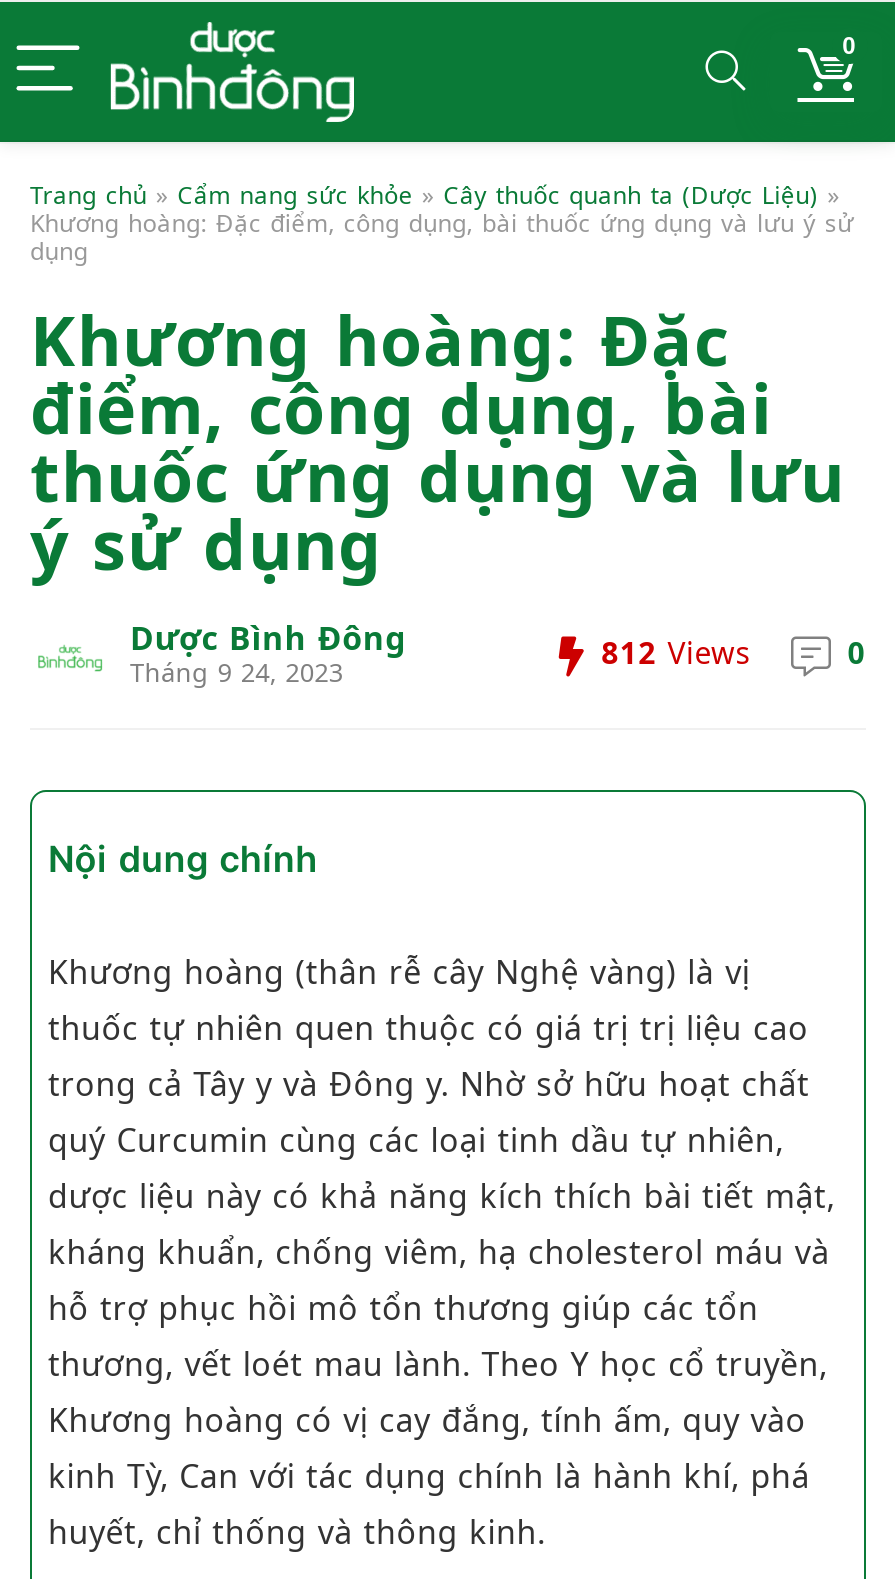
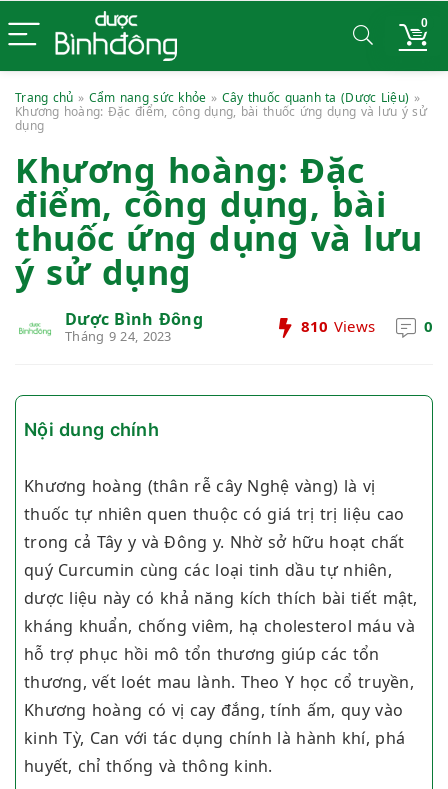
- 812 Views
+ 810 Views
